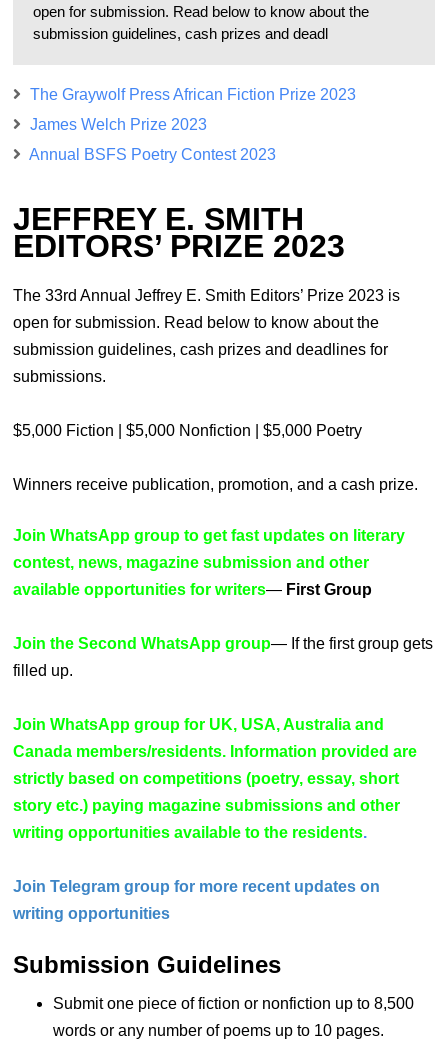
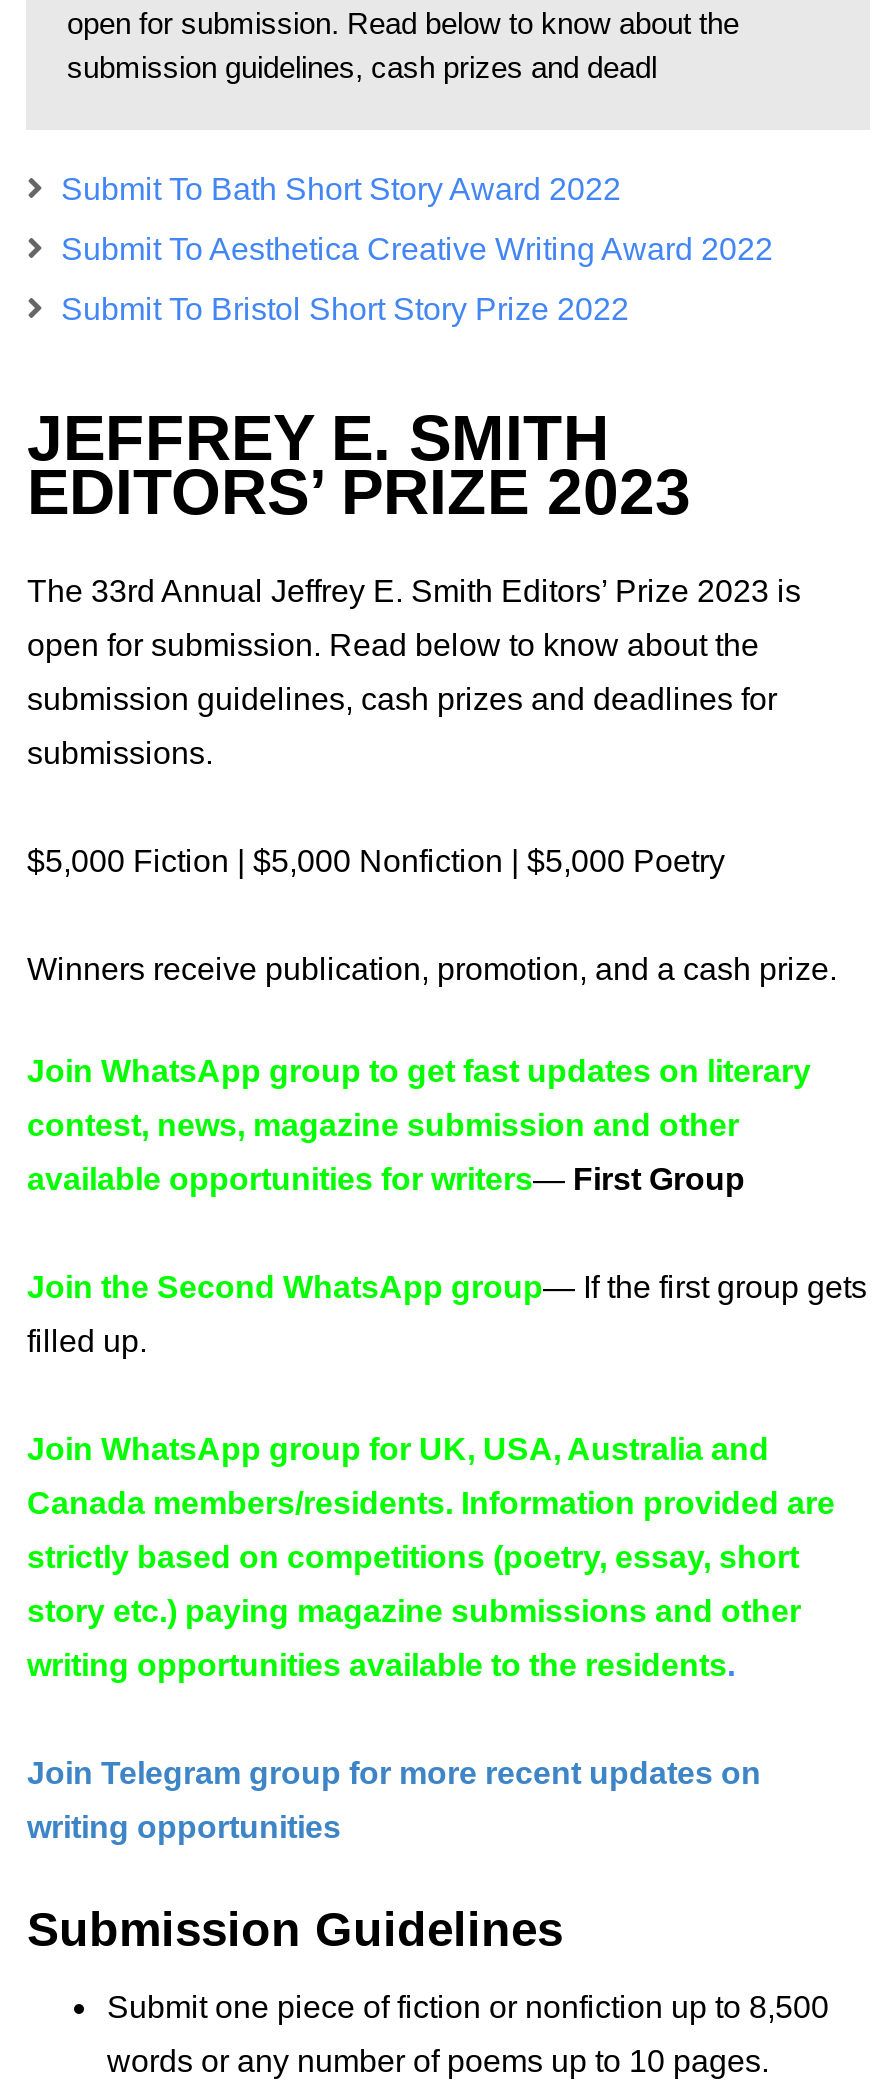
- The Graywolf Press African Fiction Prize 2023
+ Submit To Bath Short Story Award 2022

- James Welch Prize 2023
+ Submit To Aesthetica Creative Writing Award 2022

- Annual BSFS Poetry Contest 2023
+ Submit To Bristol Short Story Prize 2022
